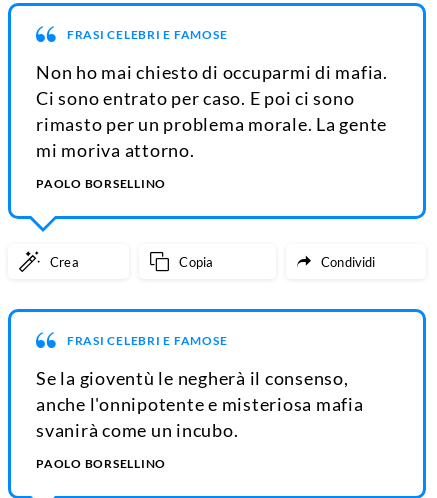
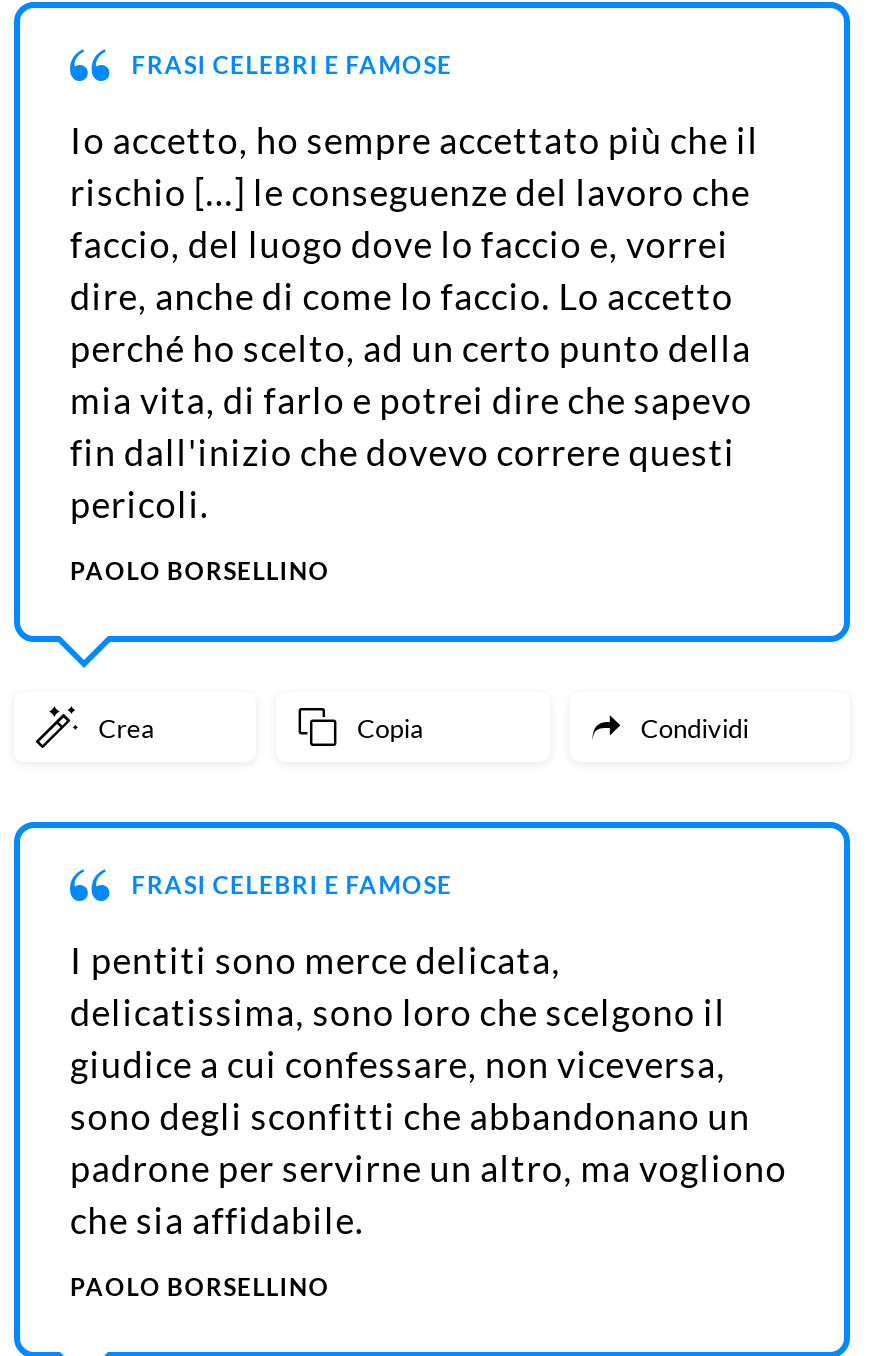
- Non ho mai chiesto di occuparmi di mafia.
- Ci sono entrato per caso. E poi ci sono
- rimasto per un problema morale. La gente
- mi moriva attorno.
+ Io accetto, ho sempre accettato più che il
+ rischio [...] le conseguenze del lavoro che
+ faccio, del luogo dove lo faccio e, vorrei
+ dire, anche di come lo faccio. Lo accetto
+ perché ho scelto, ad un certo punto della
+ mia vita, di farlo e potrei dire che sapevo
+ fin dall'inizio che dovevo correre questi
+ pericoli.

- Se la gioventù le negherà il consenso,
- anche l'onnipotente e misteriosa mafia
- svanirà come un incubo.
+ I pentiti sono merce delicata,
+ delicatissima, sono loro che scelgono il
+ giudice a cui confessare, non viceversa,
+ sono degli sconfitti che abbandonano un
+ padrone per servirne un altro, ma vogliono
+ che sia affidabile.
